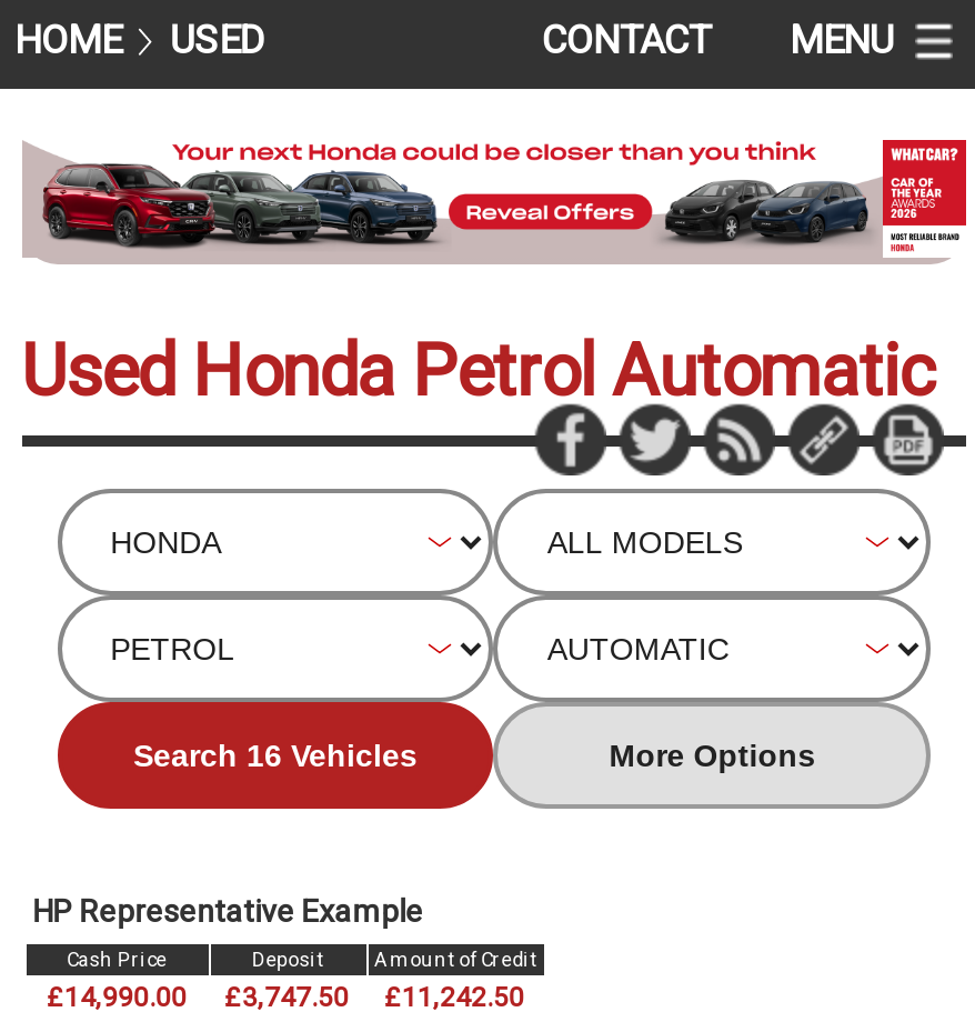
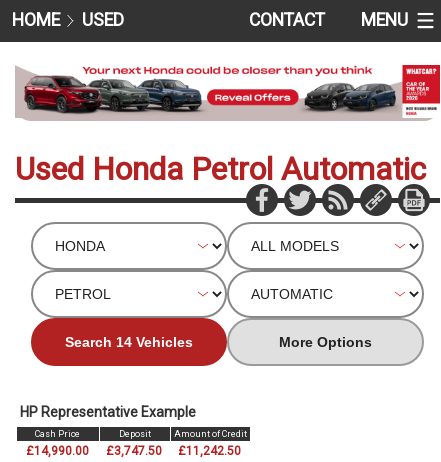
- Search 16 Vehicles
+ Search 14 Vehicles
